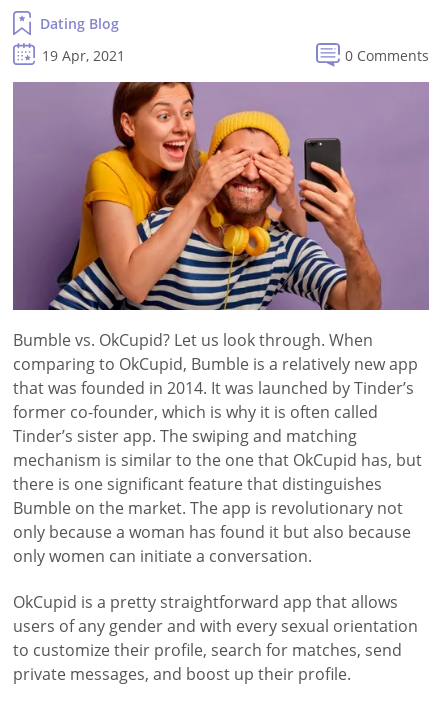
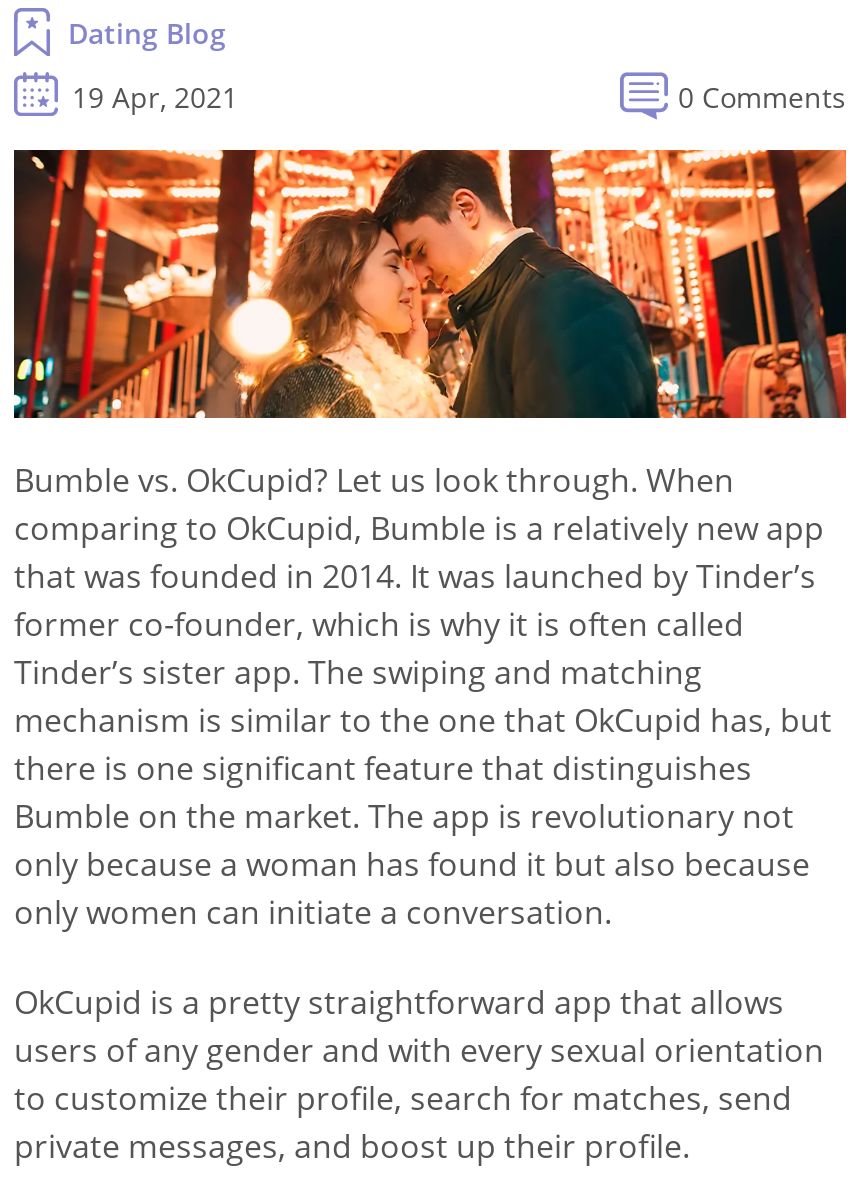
- [image]
+ [image]
